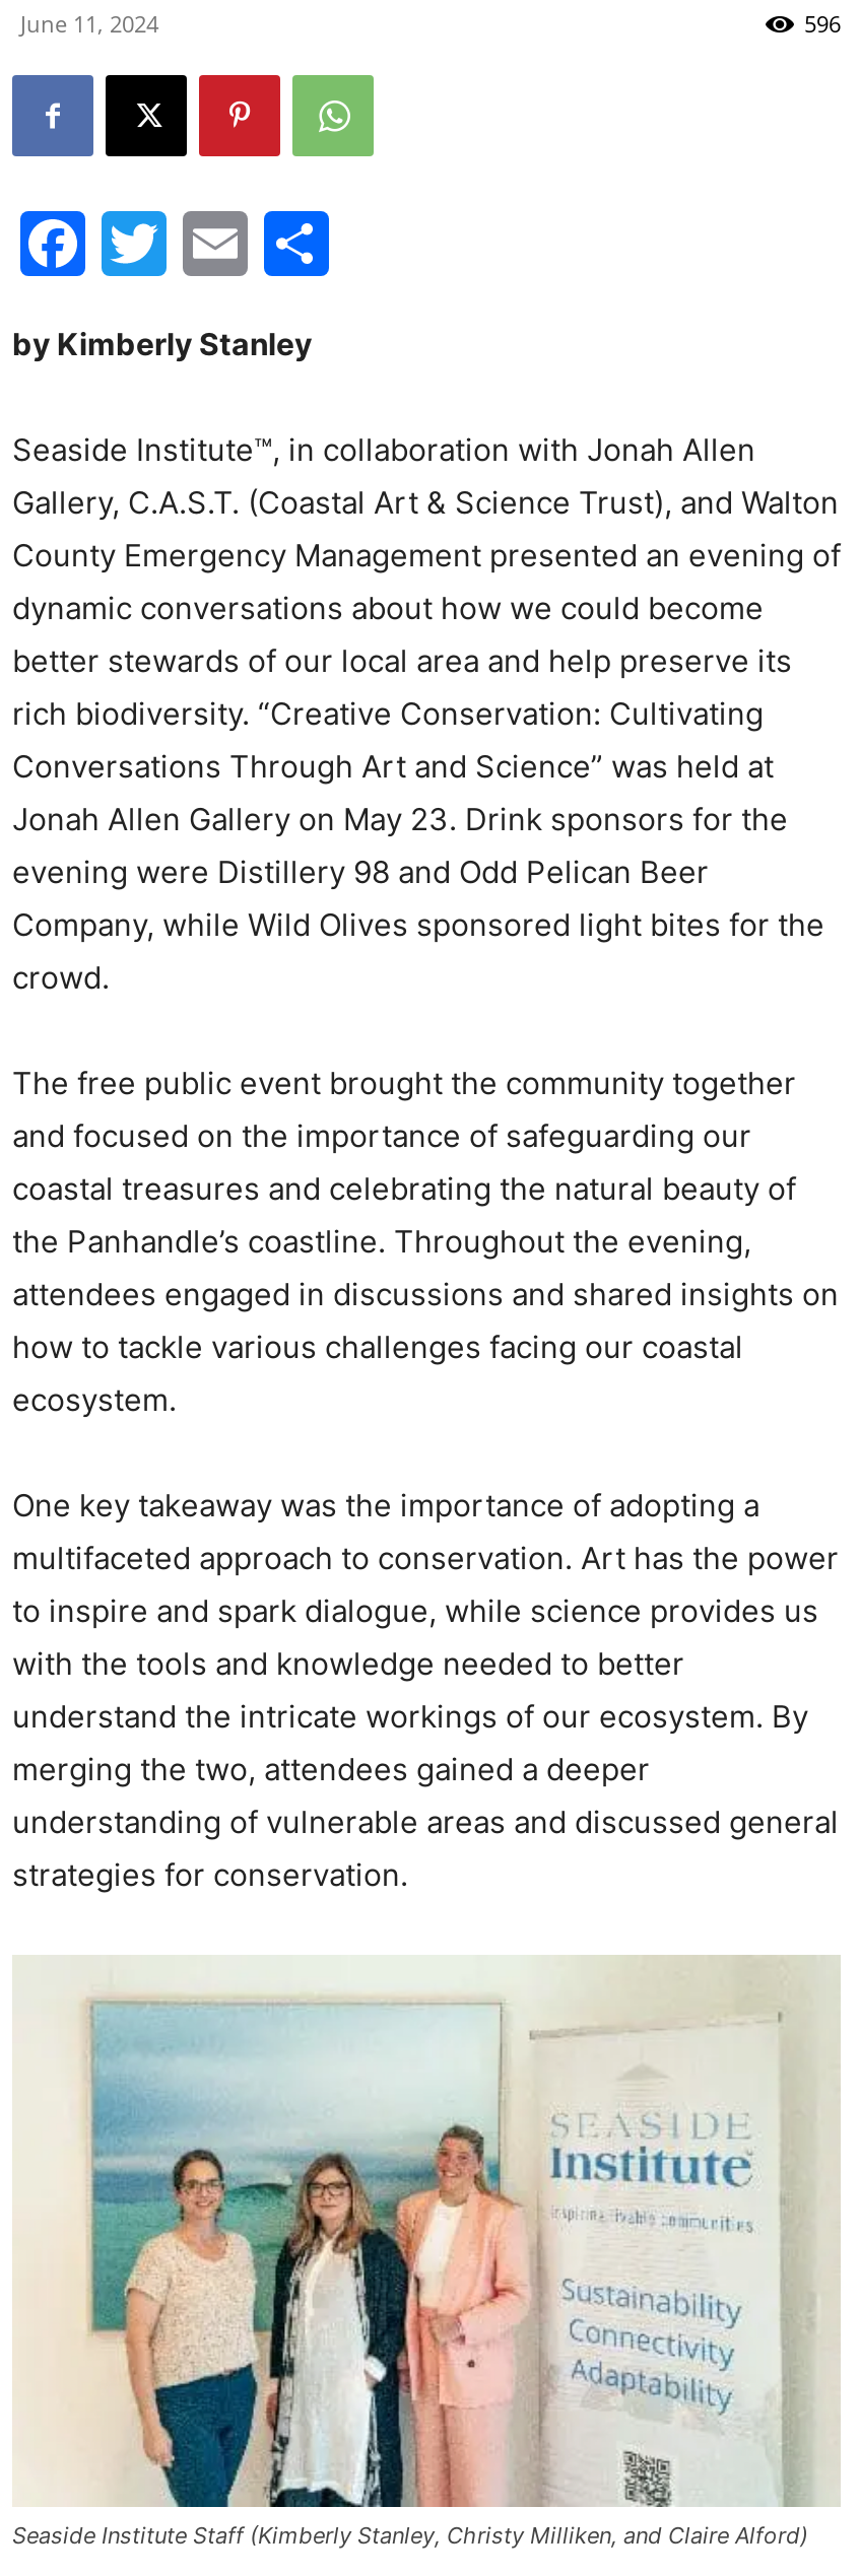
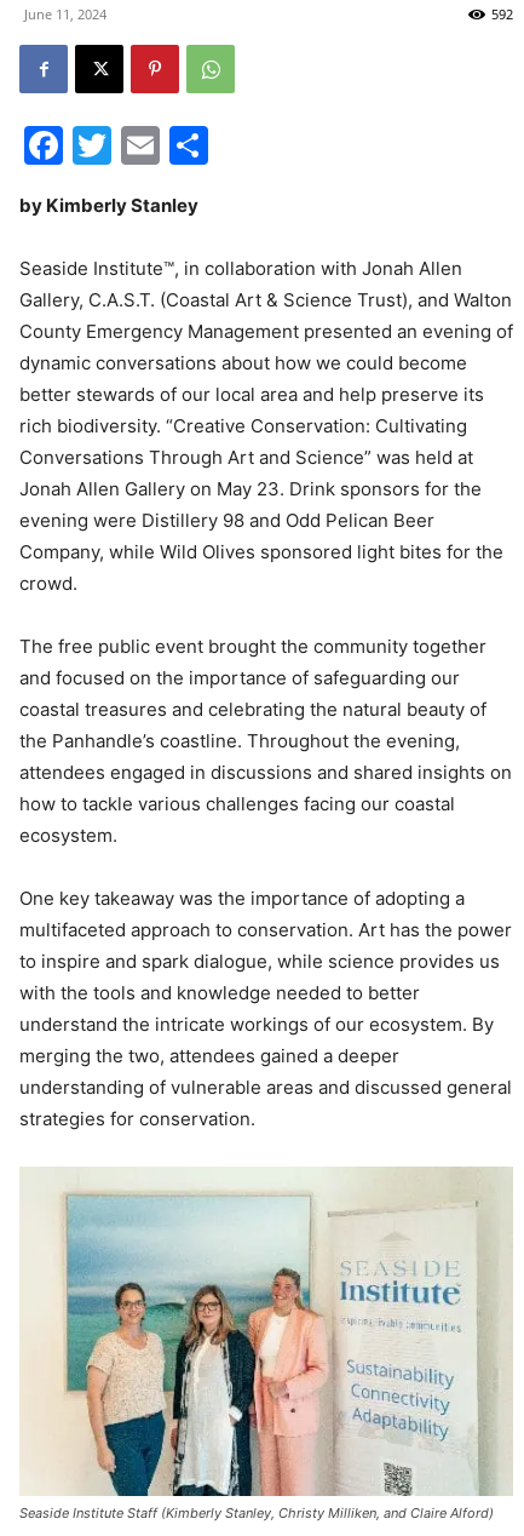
- 596
+ 592
